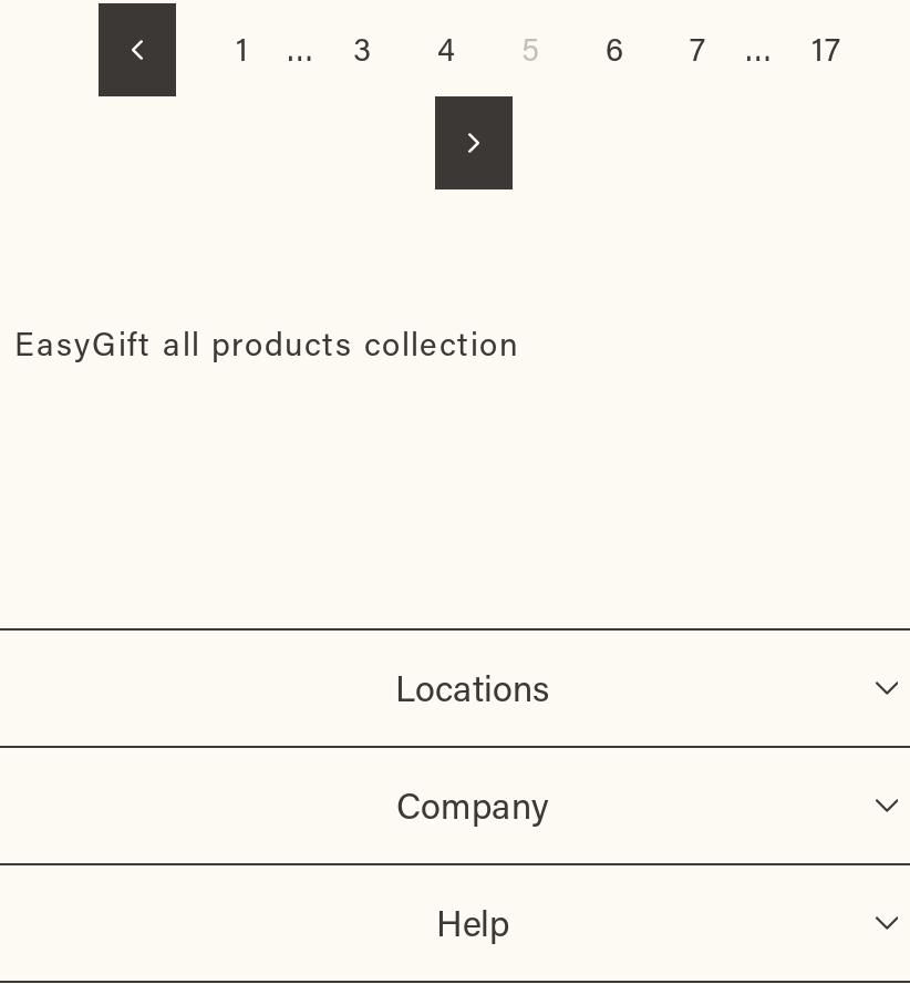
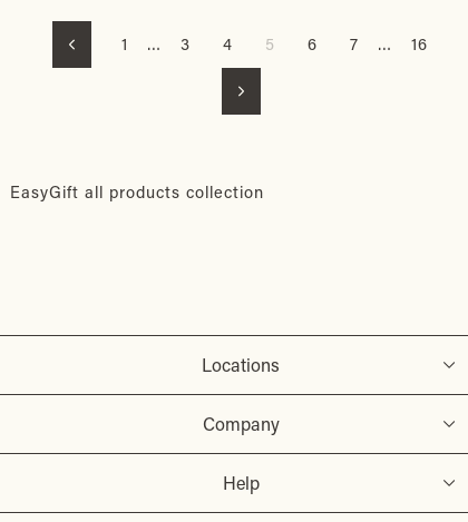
- 17
+ 16
